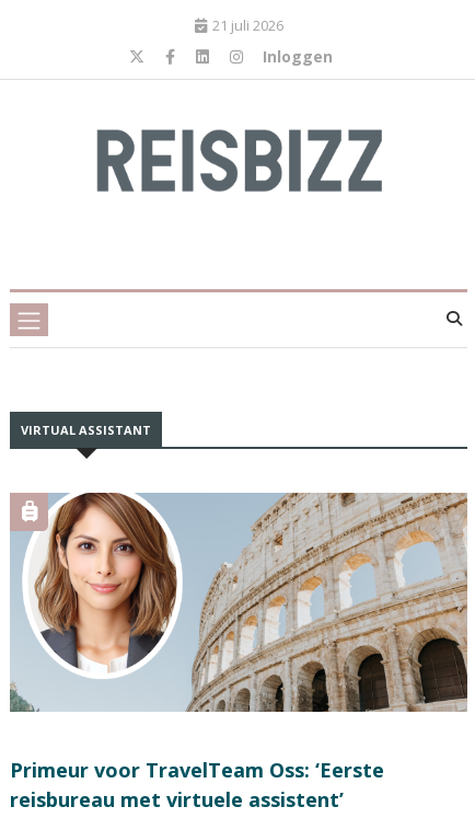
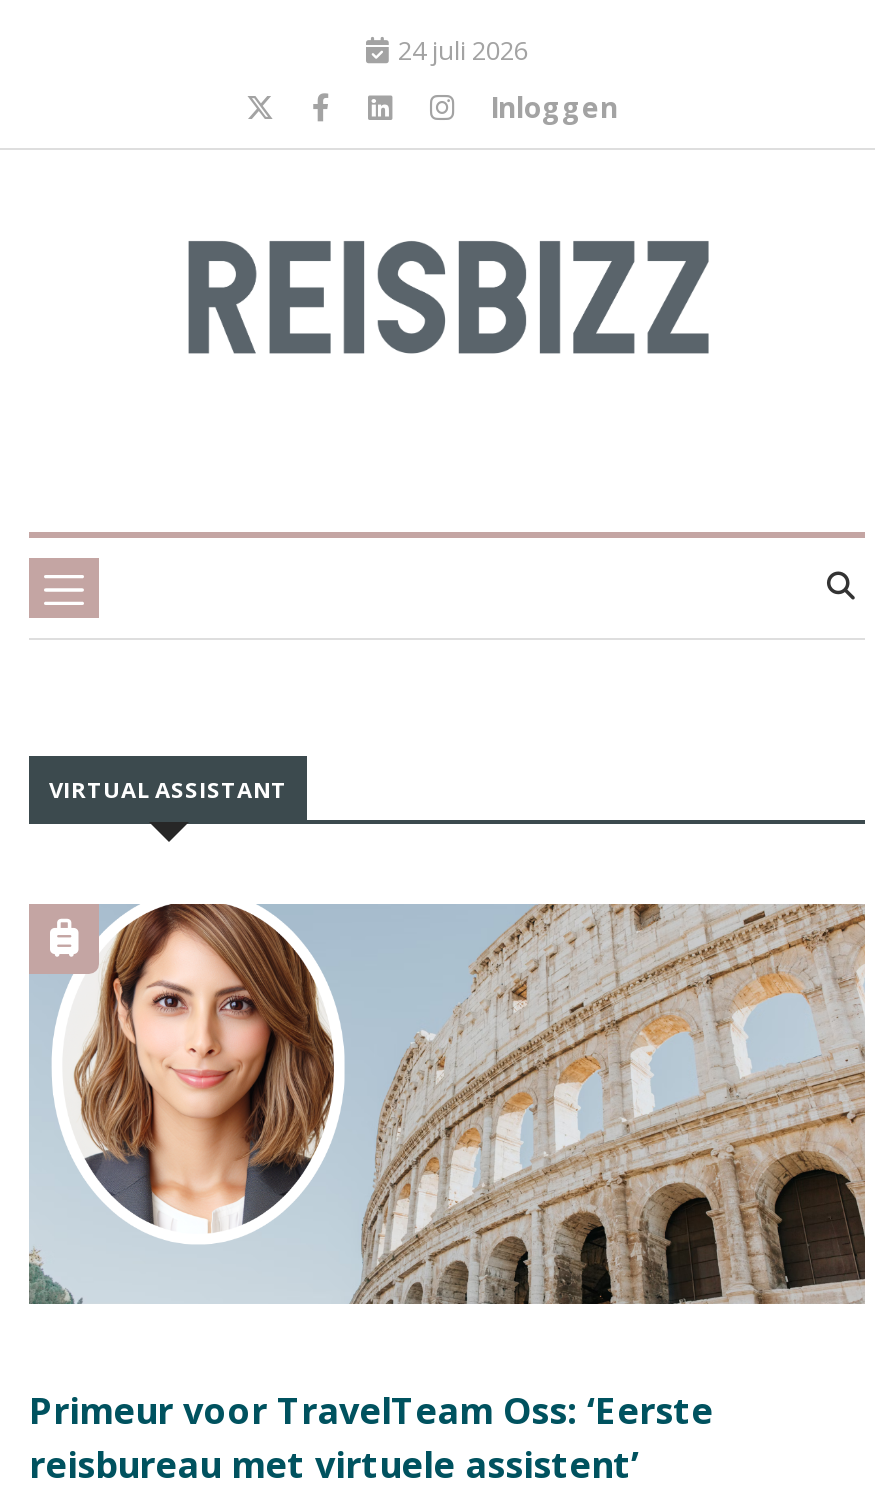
- 21 juli 2026
+ 24 juli 2026
